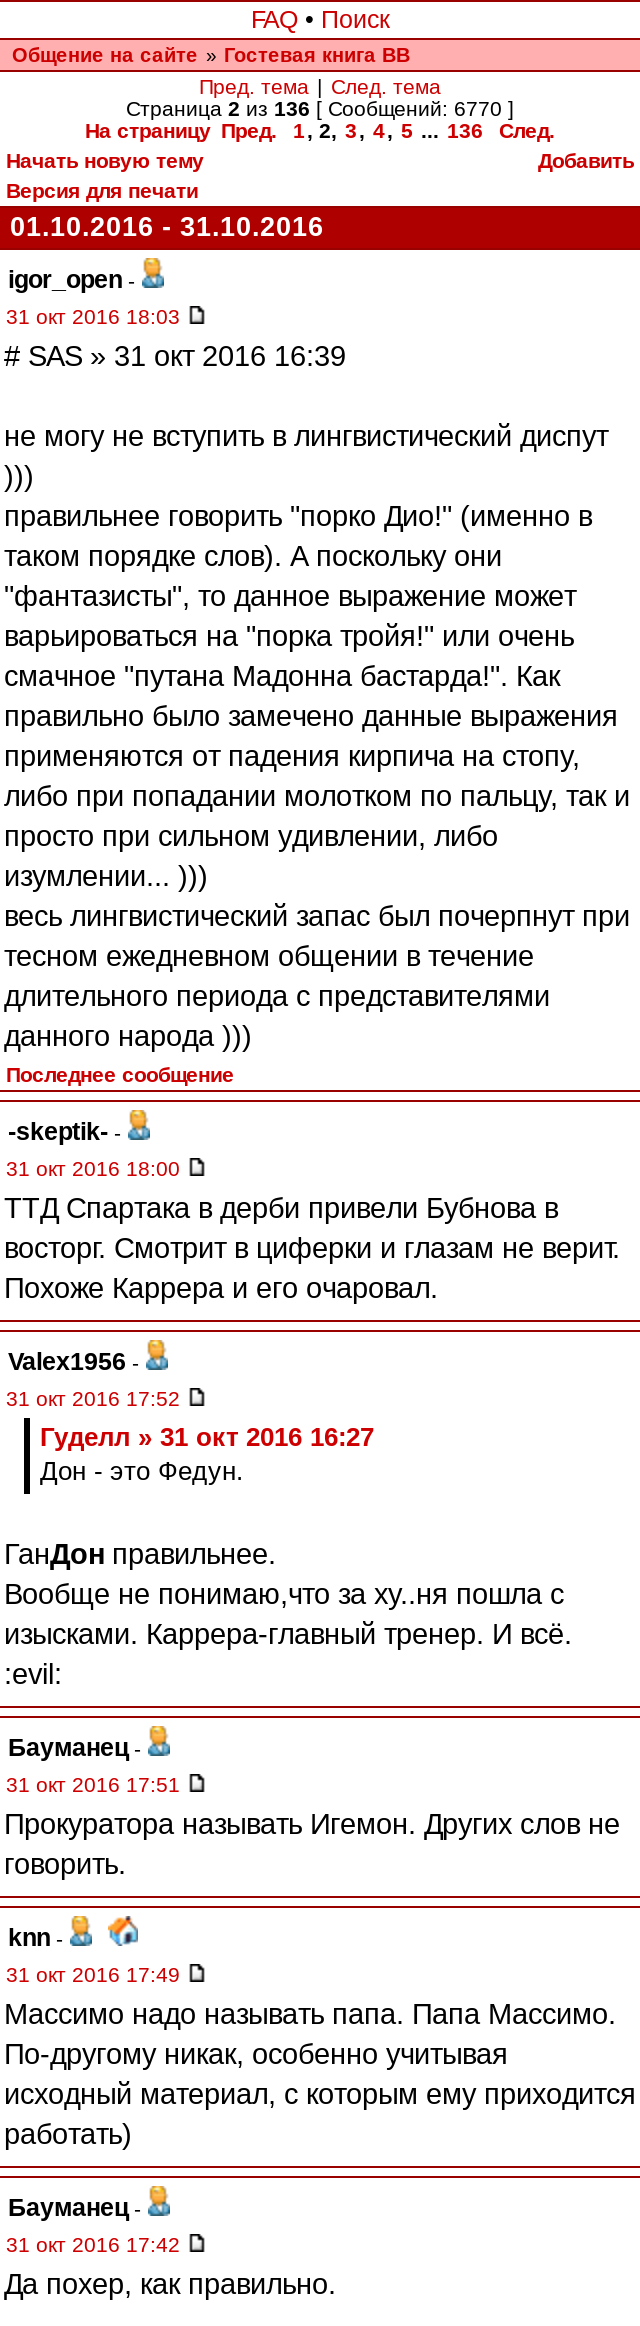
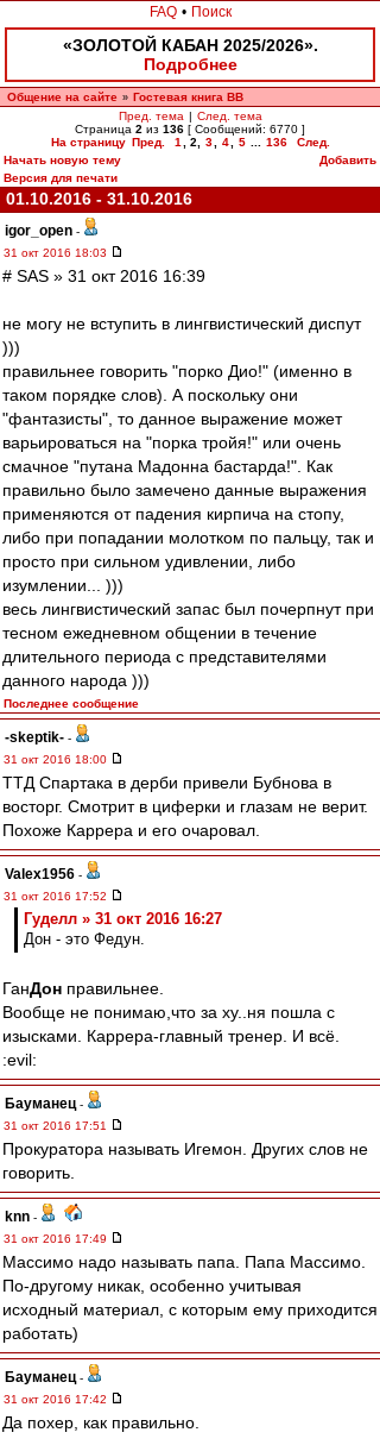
+ «ЗОЛОТОЙ КАБАН 2025/2026».
+ Подробнее
